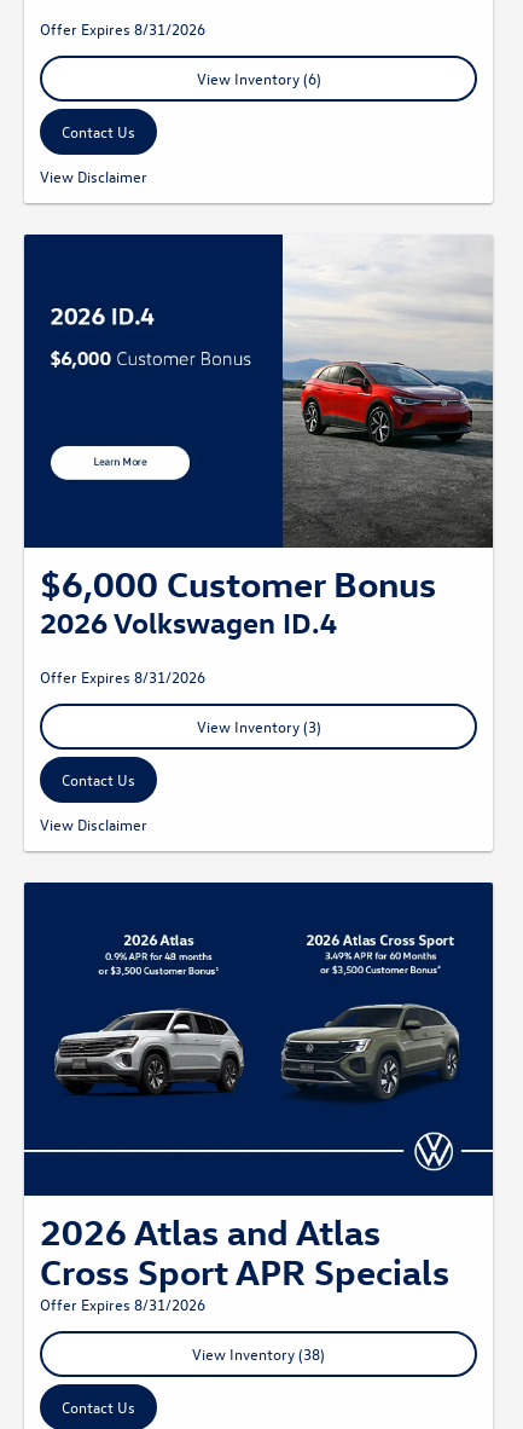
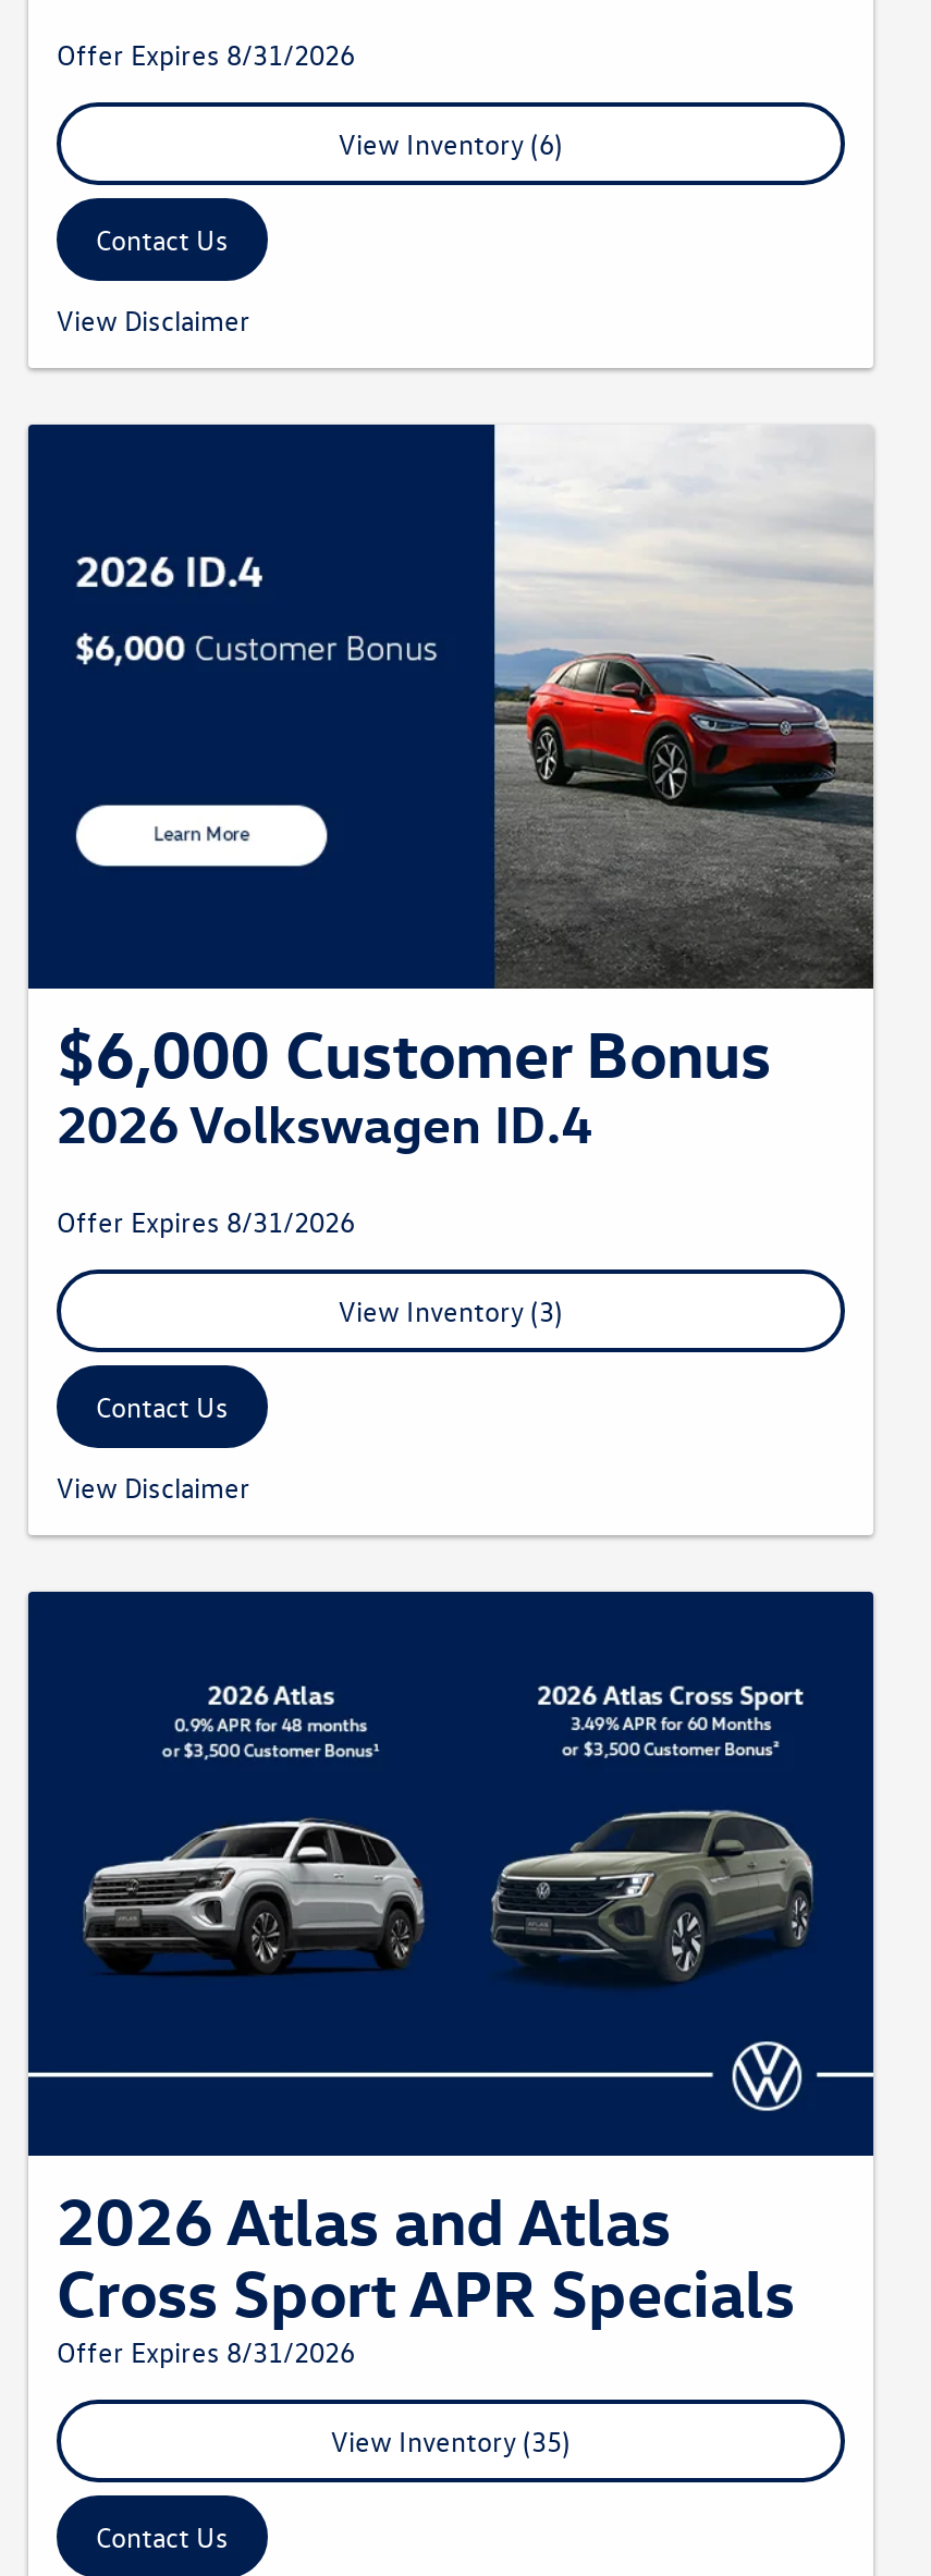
- View Inventory (38)
+ View Inventory (35)
